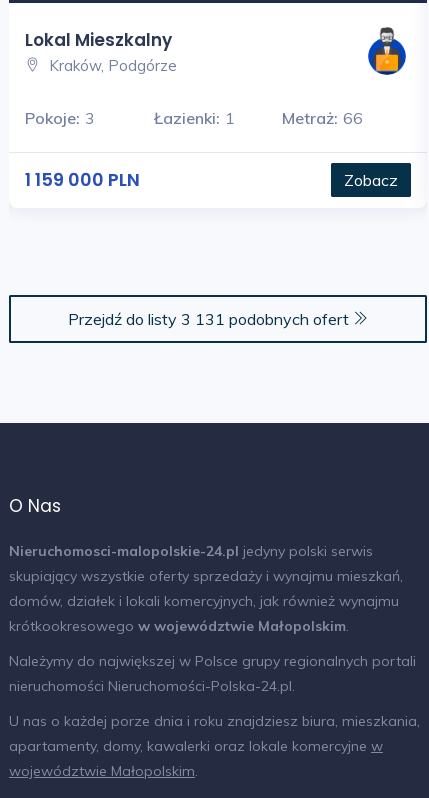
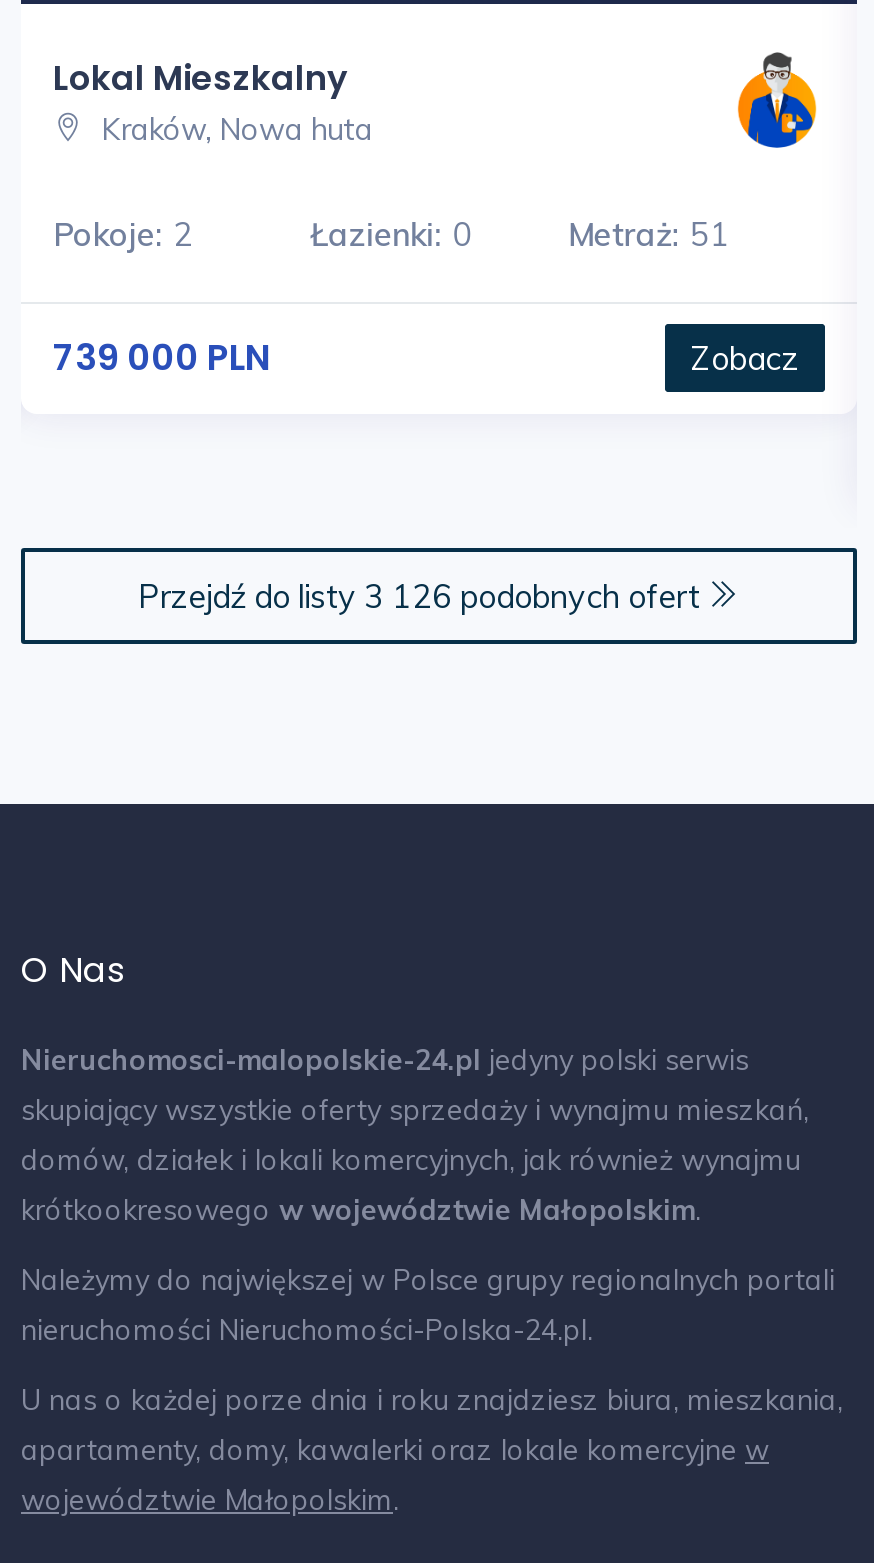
- [image]
- Pokoje: 3
- Łazienki: 1
- Metraż: 66
+ [image]
+ Pokoje: 2
+ Łazienki: 0
+ Metraż: 51

- Kraków, Podgórze
+ Kraków, Nowa huta

- 1 159 000 PLN
+ 739 000 PLN

- Przejdź do listy 3 131 podobnych ofert
+ Przejdź do listy 3 126 podobnych ofert
